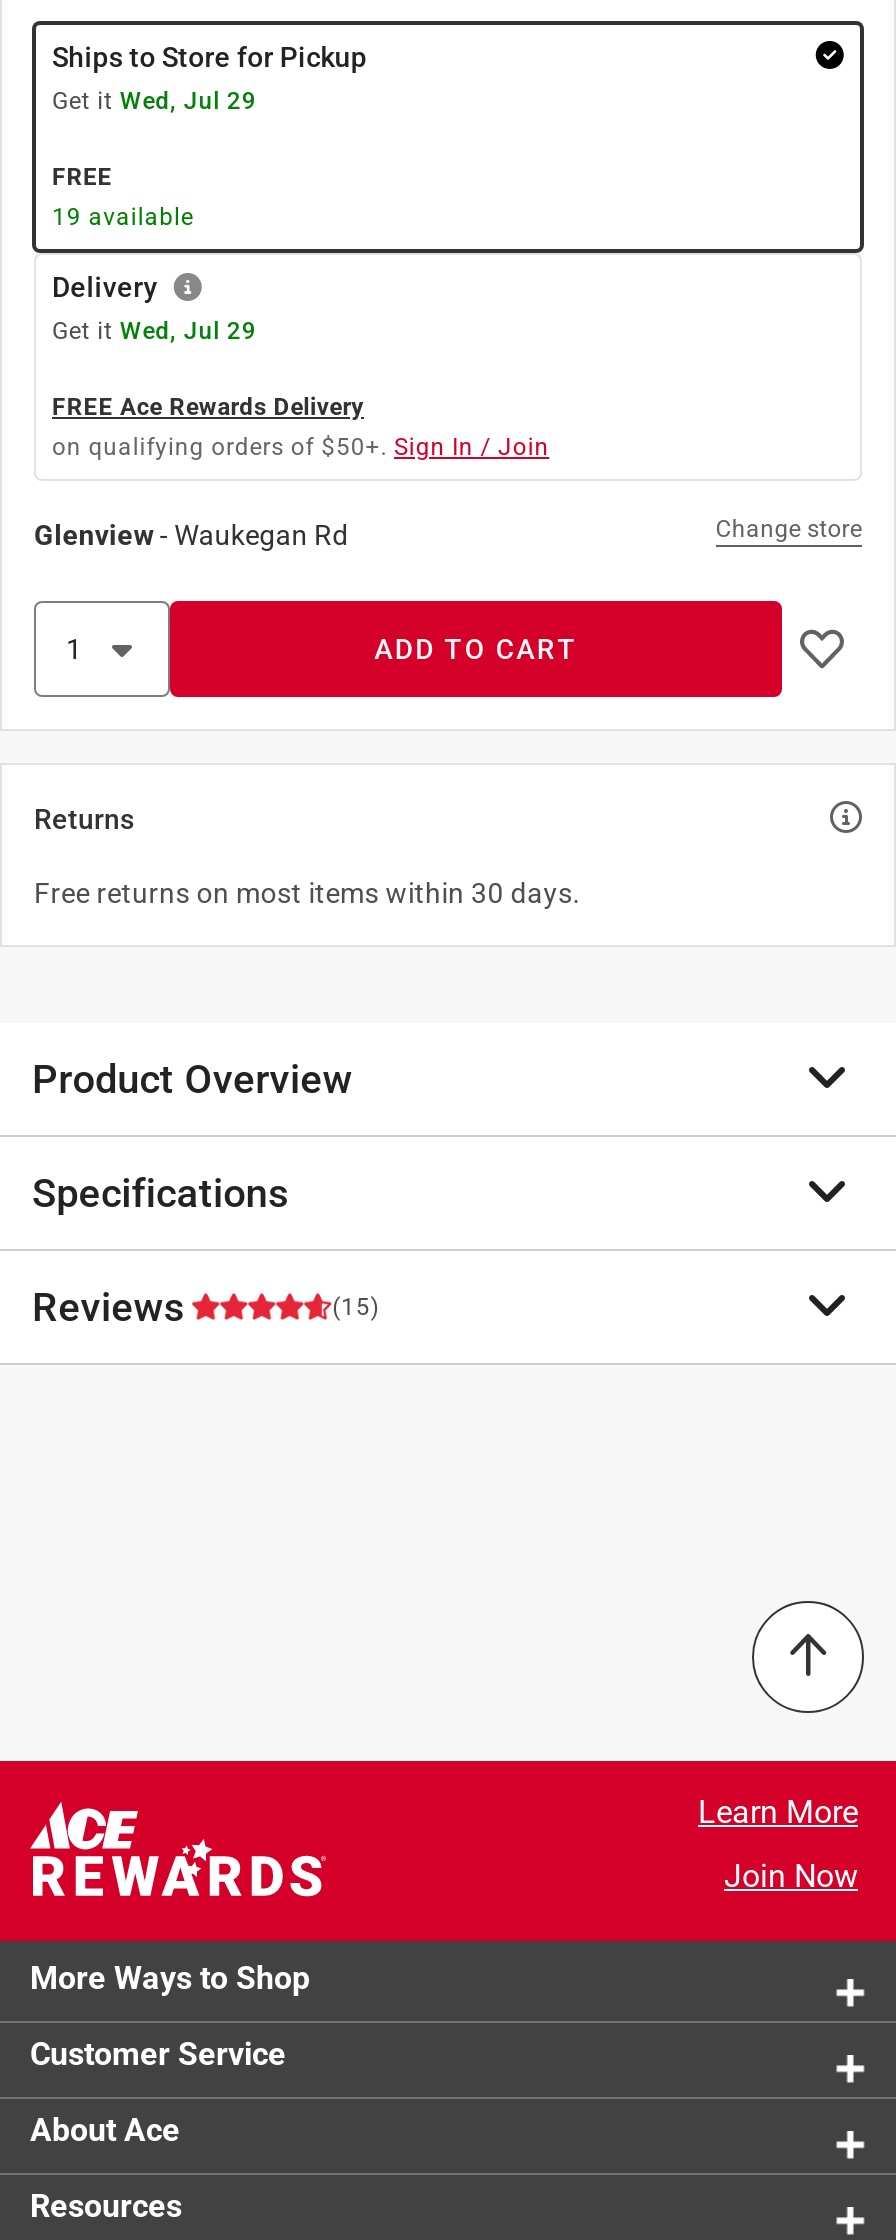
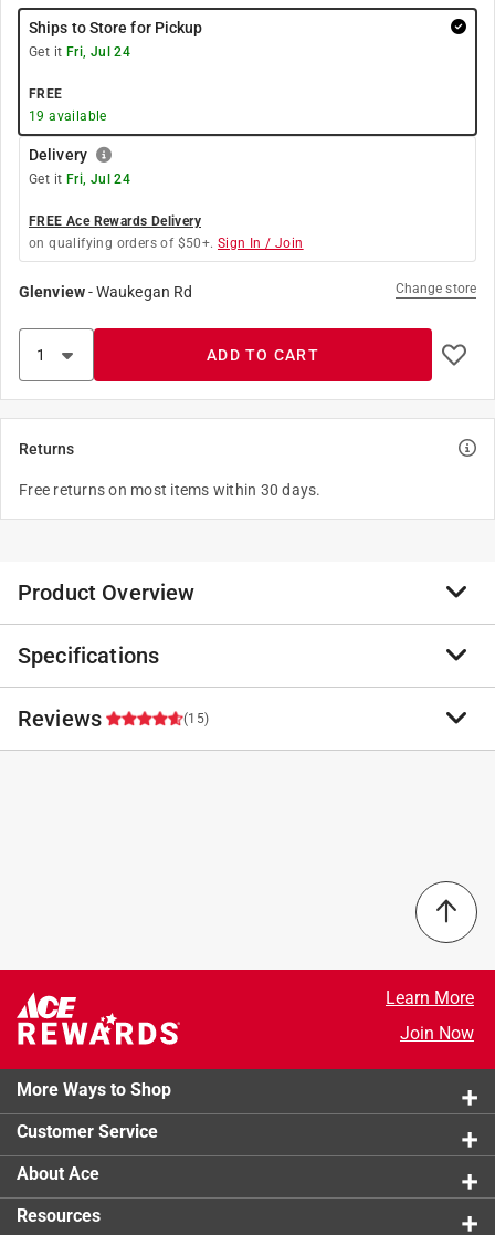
- Get it Wed, Jul 29
+ Get it Fri, Jul 24

- Get it Wed, Jul 29
+ Get it Fri, Jul 24
